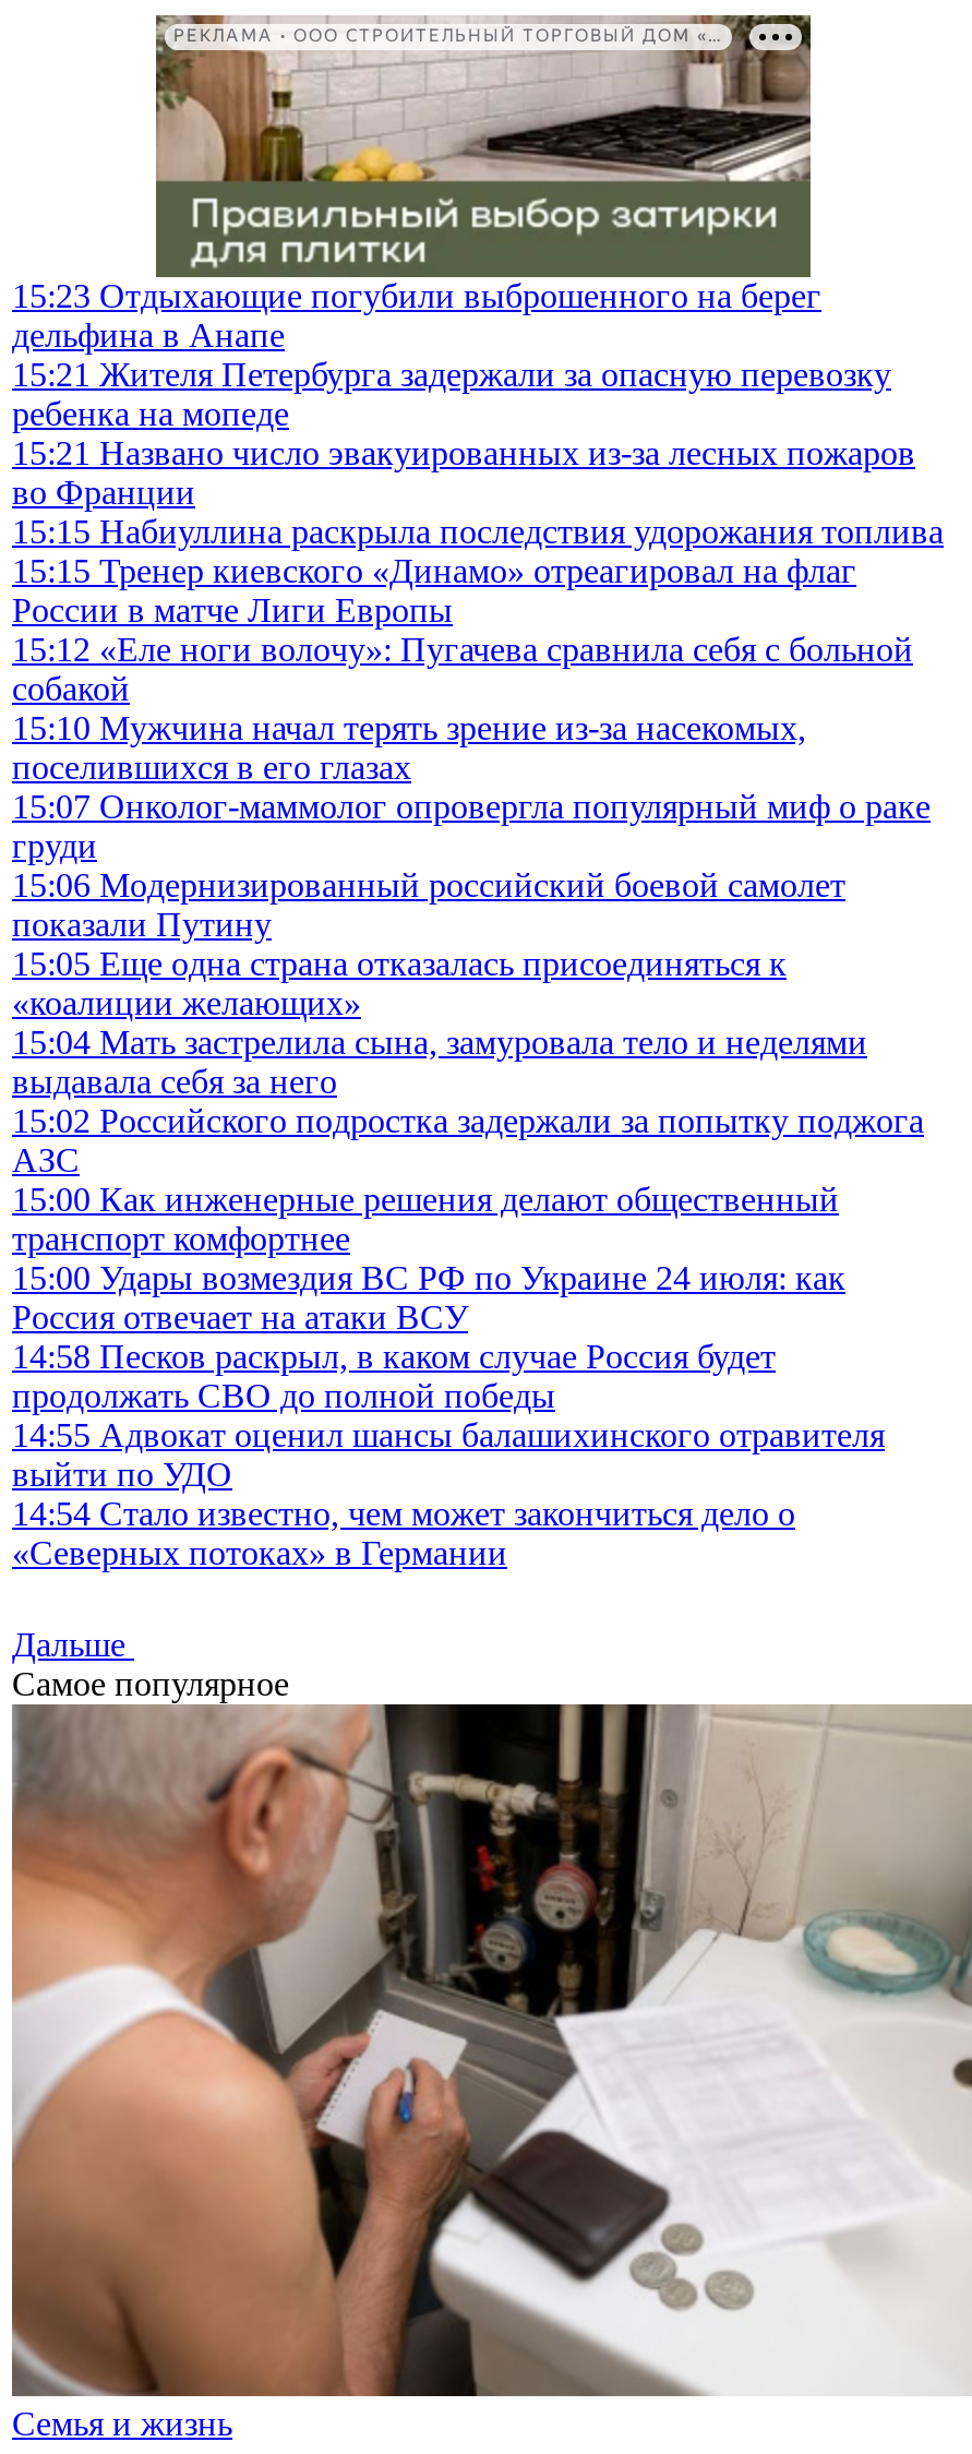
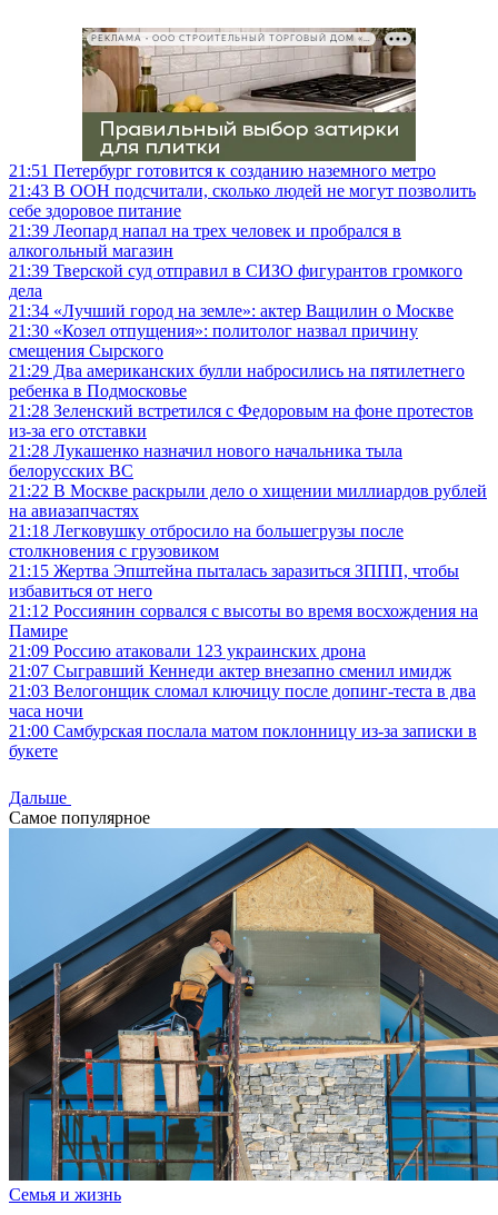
- 15:23 Отдыхающие погубили выброшенного на берег
- дельфина в Анапе
- 15:21 Жителя Петербурга задержали за опасную перевозку
- ребенка на мопеде
- 15:21 Названо число эвакуированных из-за лесных пожаров
- во Франции
- 15:15 Набиуллина раскрыла последствия удорожания топлива
- 15:15 Тренер киевского «Динамо» отреагировал на флаг
- России в матче Лиги Европы
- 15:12 «Еле ноги волочу»: Пугачева сравнила себя с больной
- собакой
- 15:10 Мужчина начал терять зрение из-за насекомых,
- поселившихся в его глазах
- 15:07 Онколог-маммолог опровергла популярный миф о раке
- груди
- 15:06 Модернизированный российский боевой самолет
- показали Путину
- 15:05 Еще одна страна отказалась присоединяться к
- «коалиции желающих»
- 15:04 Мать застрелила сына, замуровала тело и неделями
- выдавала себя за него
- 15:02 Российского подростка задержали за попытку поджога
- АЗС
- 15:00 Как инженерные решения делают общественный
- транспорт комфортнее
- 15:00 Удары возмездия ВС РФ по Украине 24 июля: как
- Россия отвечает на атаки ВСУ
- 14:58 Песков раскрыл, в каком случае Россия будет
- продолжать СВО до полной победы
- 14:55 Адвокат оценил шансы балашихинского отравителя
- выйти по УДО
- 14:54 Стало известно, чем может закончиться дело о
- «Северных потоках» в Германии
+ 21:51 Петербург готовится к созданию наземного метро
+ 21:43 В ООН подсчитали, сколько людей не могут позволить
+ себе здоровое питание
+ 21:39 Леопард напал на трех человек и пробрался в
+ алкогольный магазин
+ 21:39 Тверской суд отправил в СИЗО фигурантов громкого
+ дела
+ 21:34 «Лучший город на земле»: актер Ващилин о Москве
+ 21:30 «Козел отпущения»: политолог назвал причину
+ смещения Сырского
+ 21:29 Два американских булли набросились на пятилетнего
+ ребенка в Подмосковье
+ 21:28 Зеленский встретился с Федоровым на фоне протестов
+ из-за его отставки
+ 21:28 Лукашенко назначил нового начальника тыла
+ белорусских ВС
+ 21:22 В Москве раскрыли дело о хищении миллиардов рублей
+ на авиазапчастях
+ 21:18 Легковушку отбросило на большегрузы после
+ столкновения с грузовиком
+ 21:15 Жертва Эпштейна пыталась заразиться ЗППП, чтобы
+ избавиться от него
+ 21:12 Россиянин сорвался с высоты во время восхождения на
+ Памире
+ 21:09 Россию атаковали 123 украинских дрона
+ 21:07 Сыгравший Кеннеди актер внезапно сменил имидж
+ 21:03 Велогонщик сломал ключицу после допинг-теста в два
+ часа ночи
+ 21:00 Самбурская послала матом поклонницу из-за записки в
+ букете

- [image]
+ [image]
